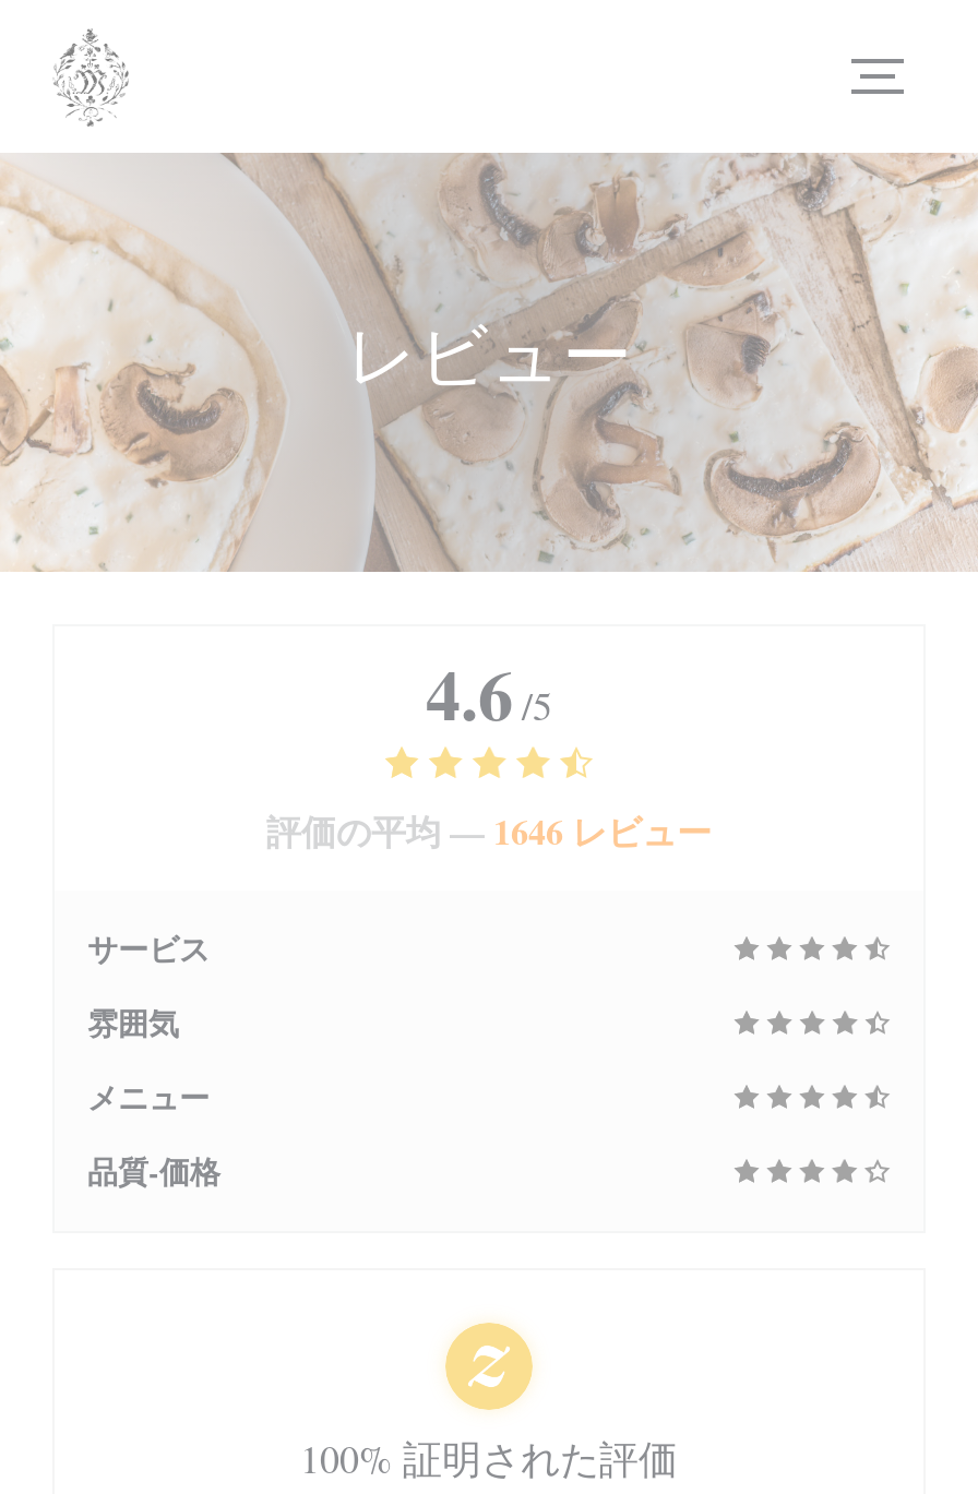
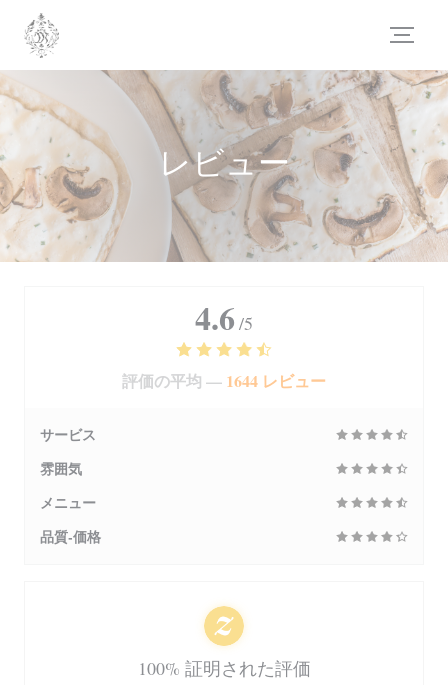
- 評価の平均 — 1646 レビュー
+ 評価の平均 — 1644 レビュー
